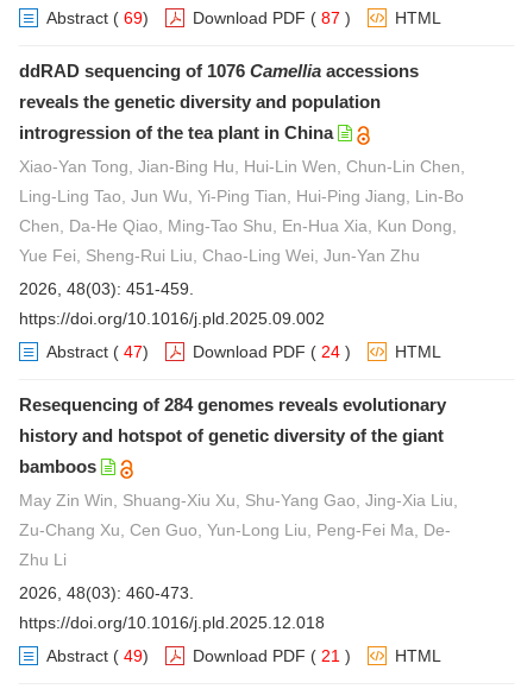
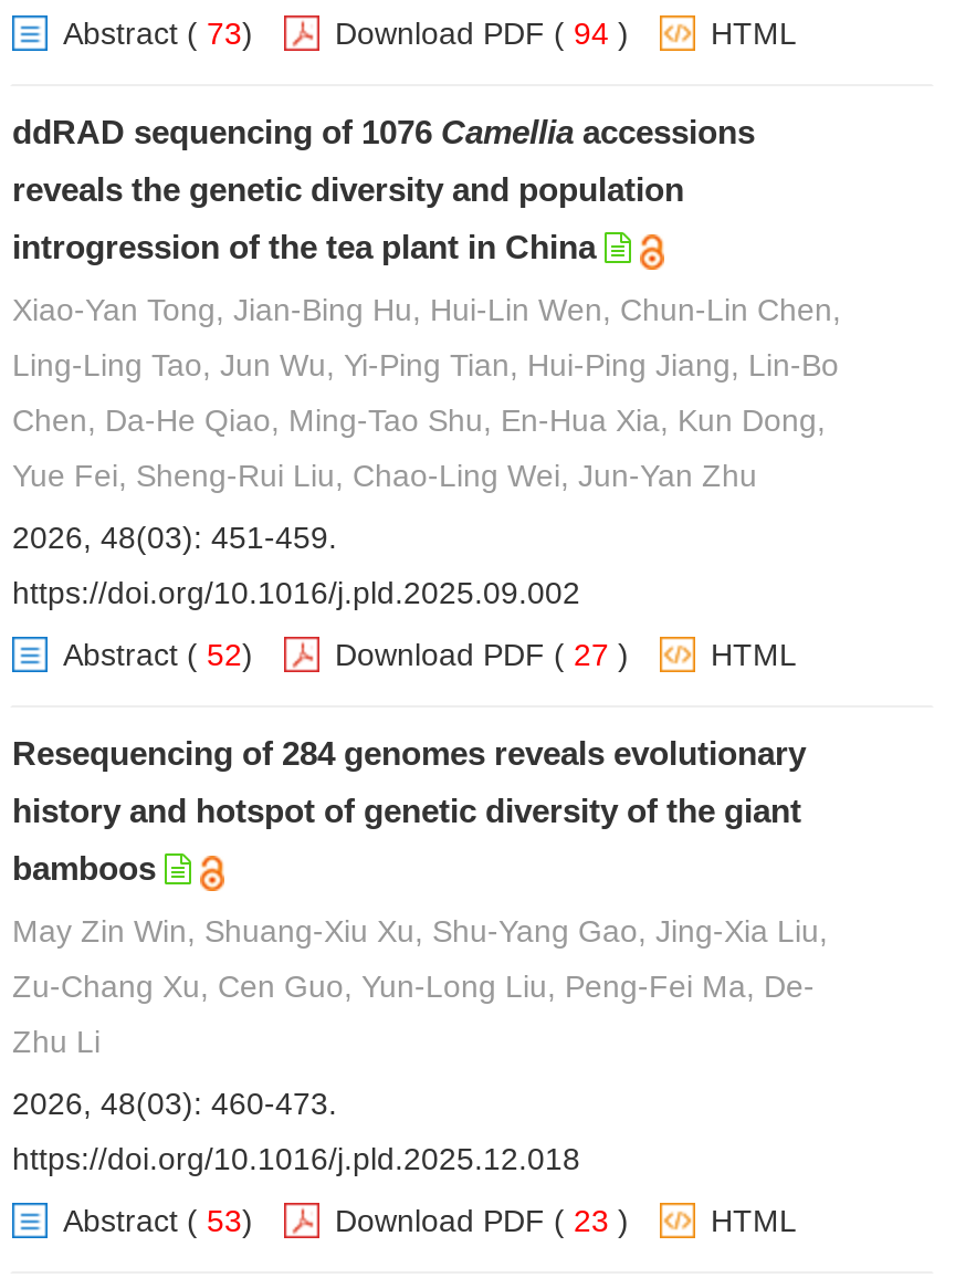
- Abstract (69)
+ Abstract (73)

- Download PDF (87)
+ Download PDF (94)

- Abstract (47)
+ Abstract (52)

- Download PDF (24)
+ Download PDF (27)

- Abstract (49)
+ Abstract (53)

- Download PDF (21)
+ Download PDF (23)
